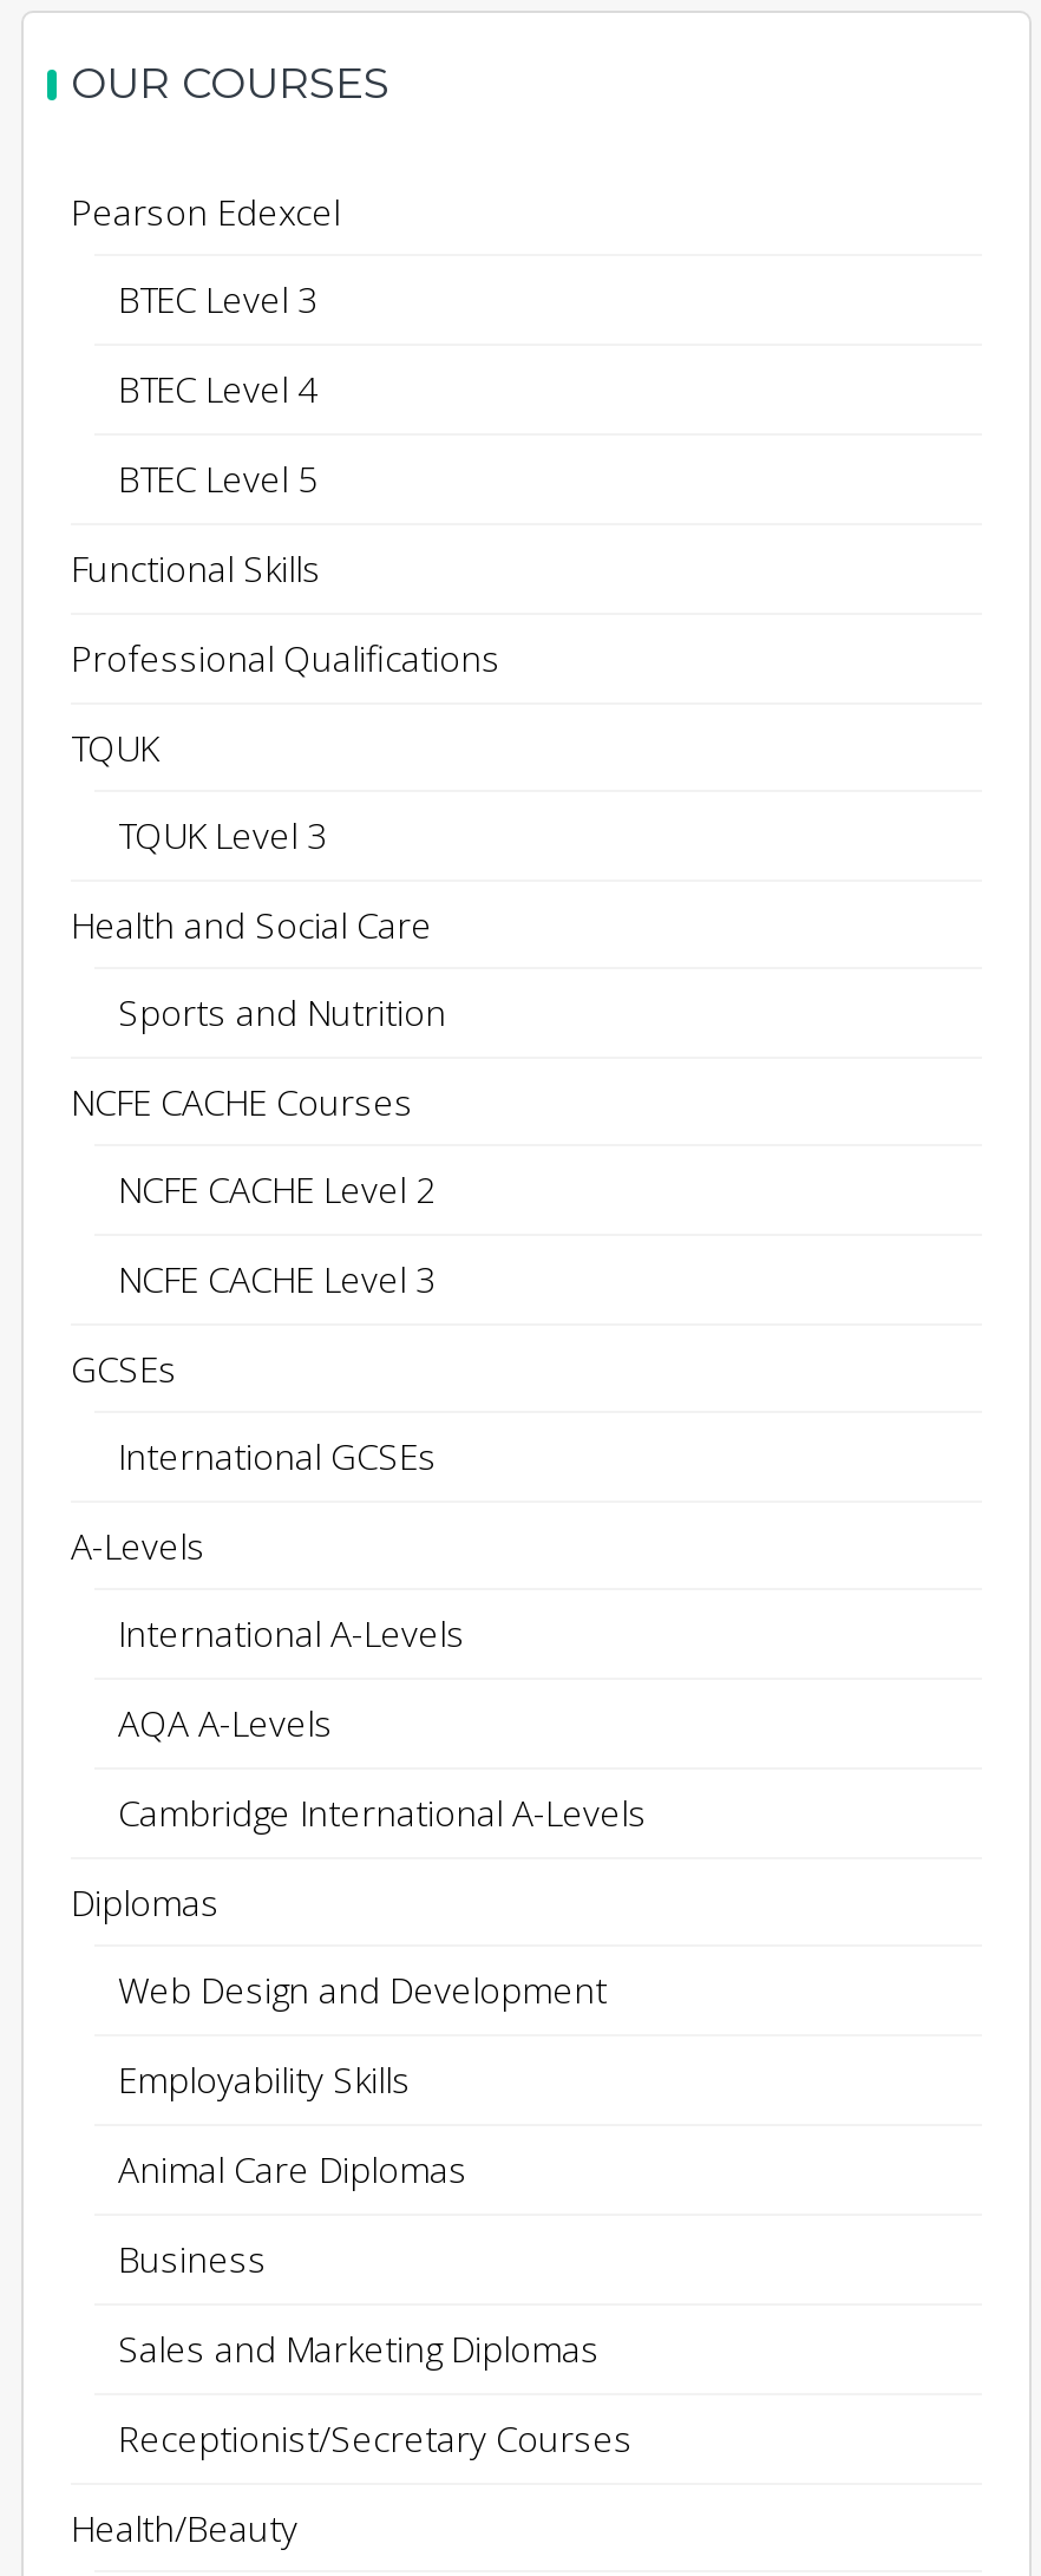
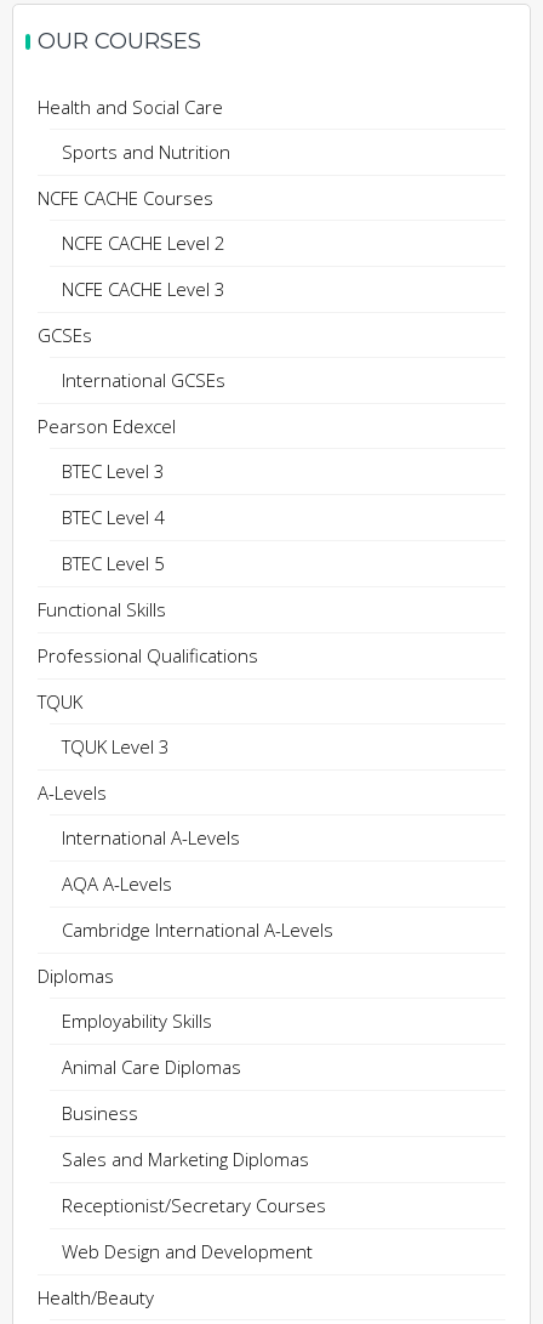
moved down: Pearson Edexcel | BTEC Level 3 | BTEC Level 4 | BTEC Level 5 | Functional Skills | Professional Qualifications | TQUK | TQUK Level 3

moved up: Health and Social Care | Sports and Nutrition | NCFE CACHE Courses | NCFE CACHE Level 2 | NCFE CACHE Level 3 | GCSEs | International GCSEs

moved down: Web Design and Development

moved up: Employability Skills | Animal Care Diplomas | Business | Sales and Marketing Diplomas | Receptionist/Secretary Courses
